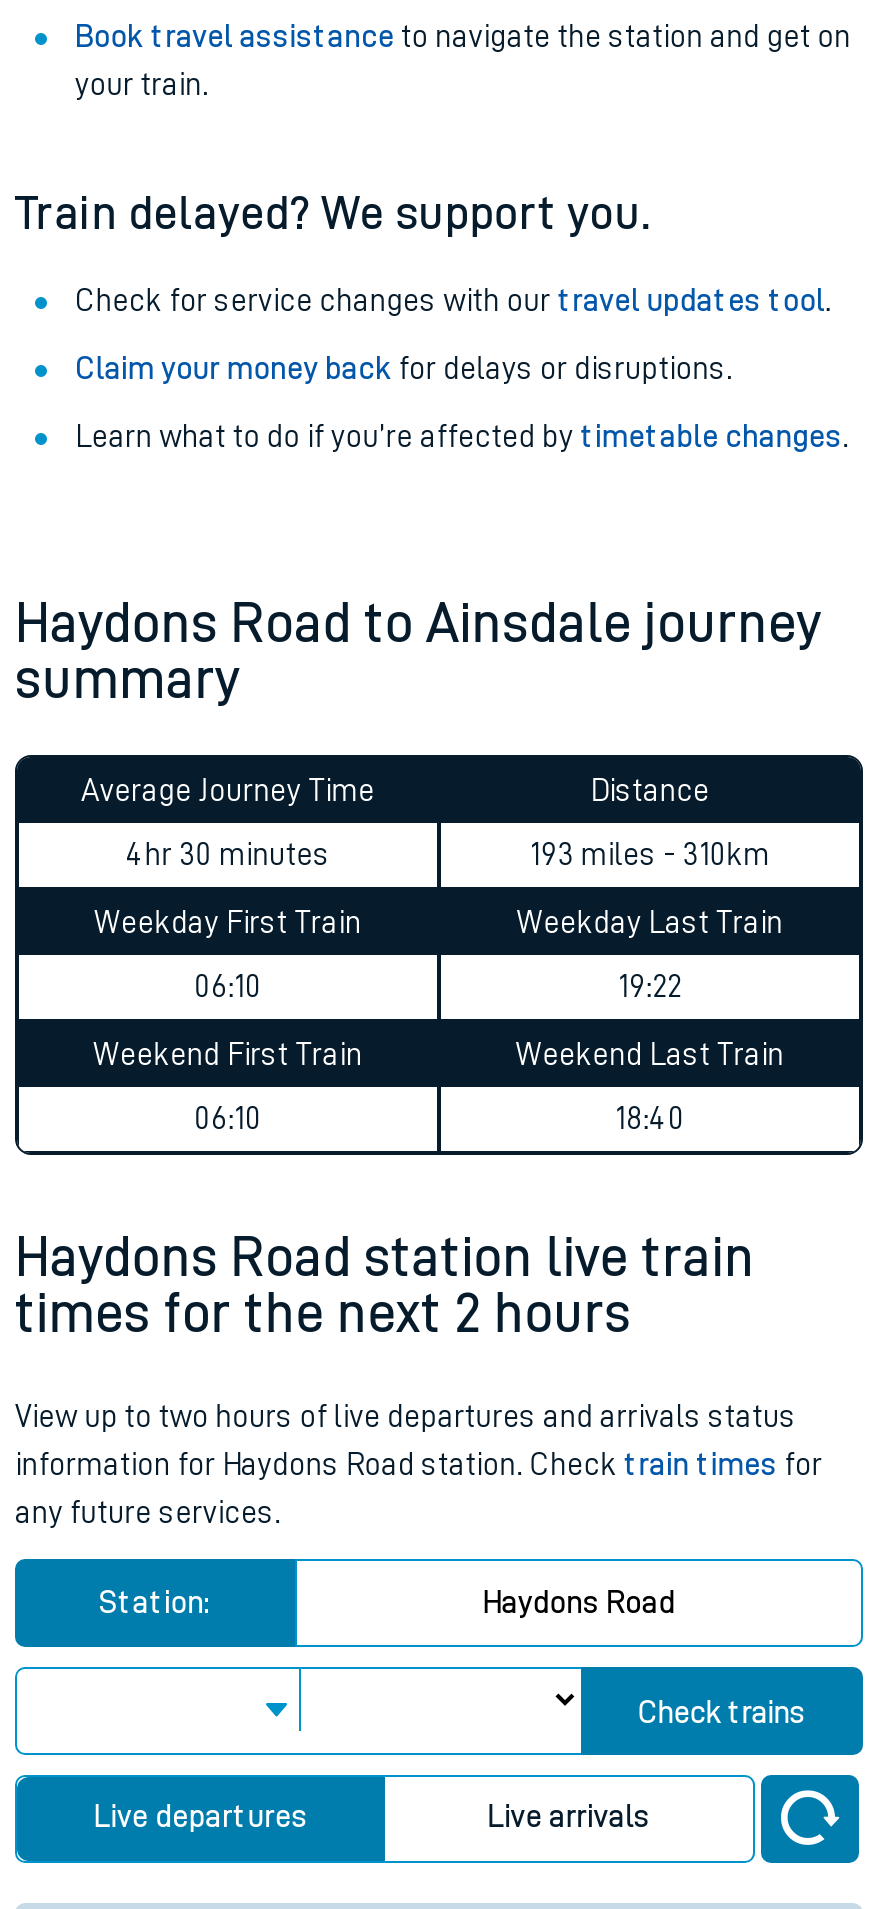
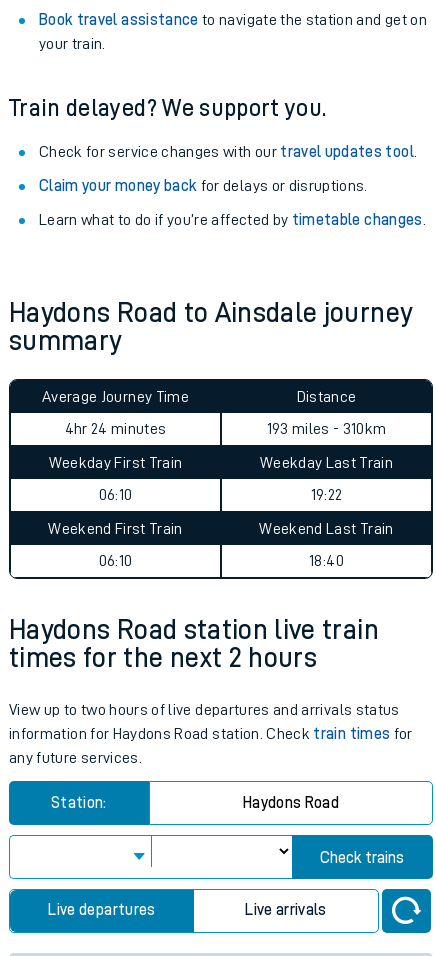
- 4hr 30 minutes
+ 4hr 24 minutes
